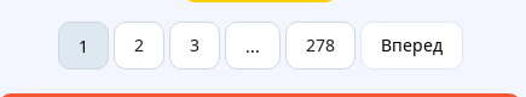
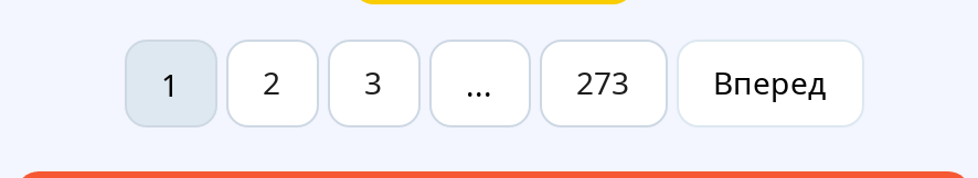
- 278
+ 273
